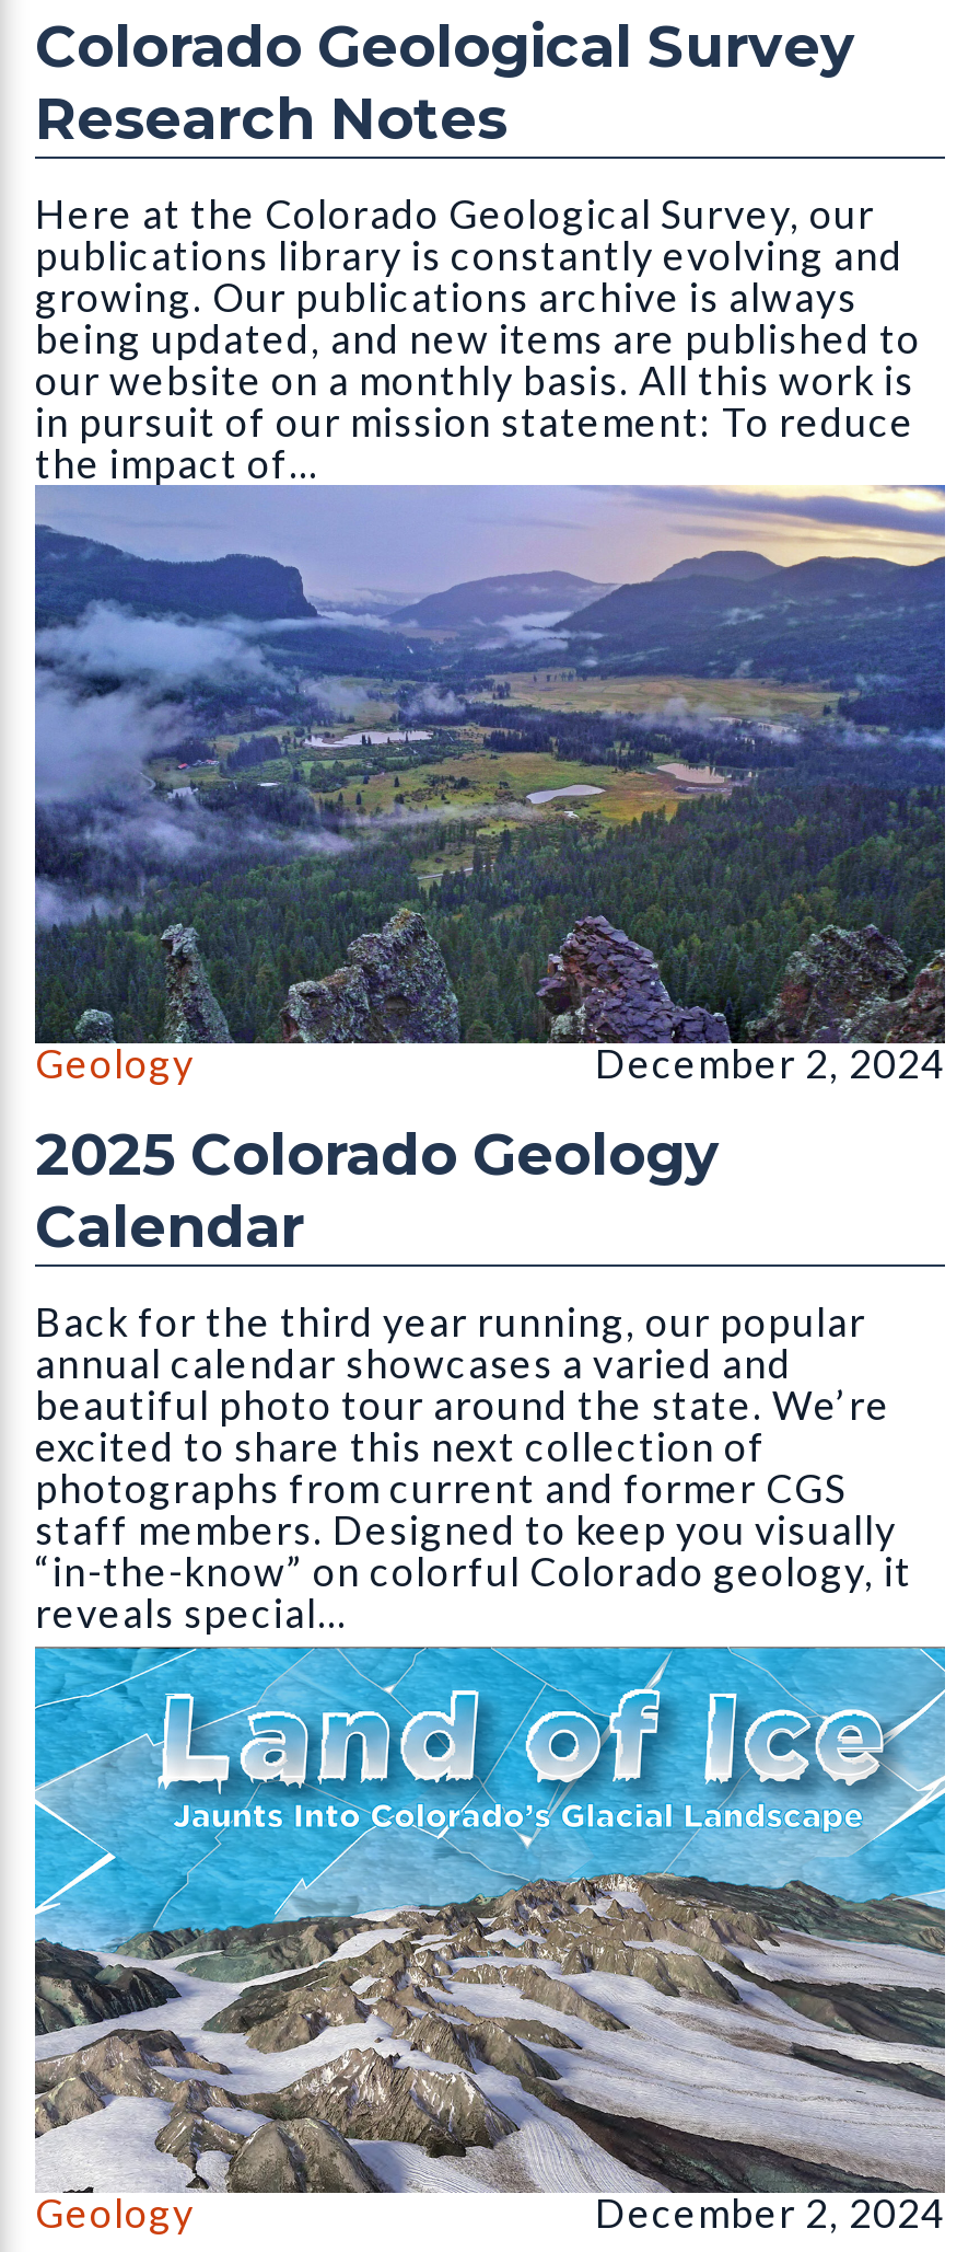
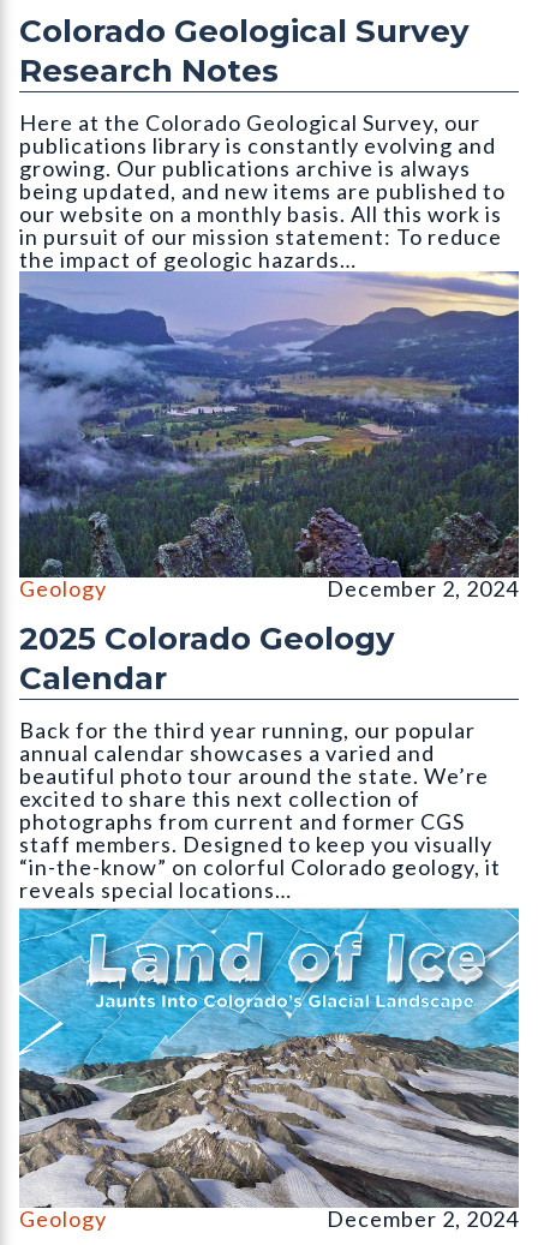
- the impact of…
+ the impact of geologic hazards…

- reveals special…
+ reveals special locations…
